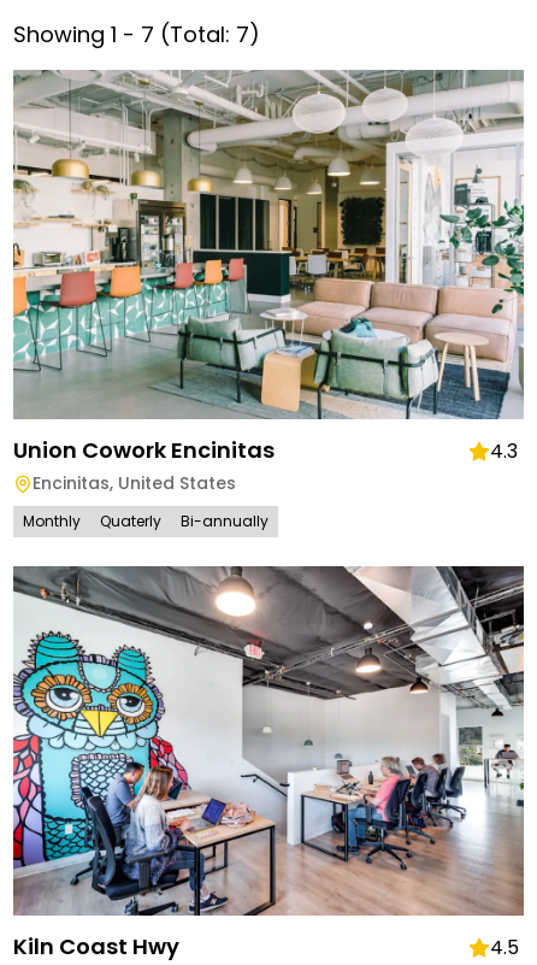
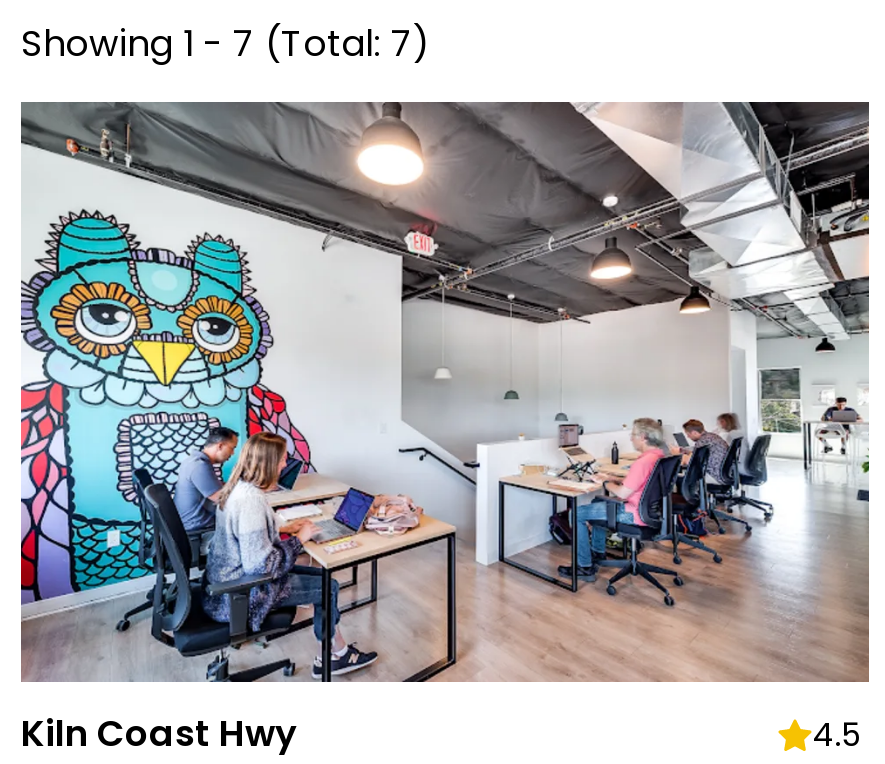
- [image]
- Union Cowork Encinitas
- 4.3
- Encinitas, United States
- Monthly
- Quaterly
- Bi-annually
